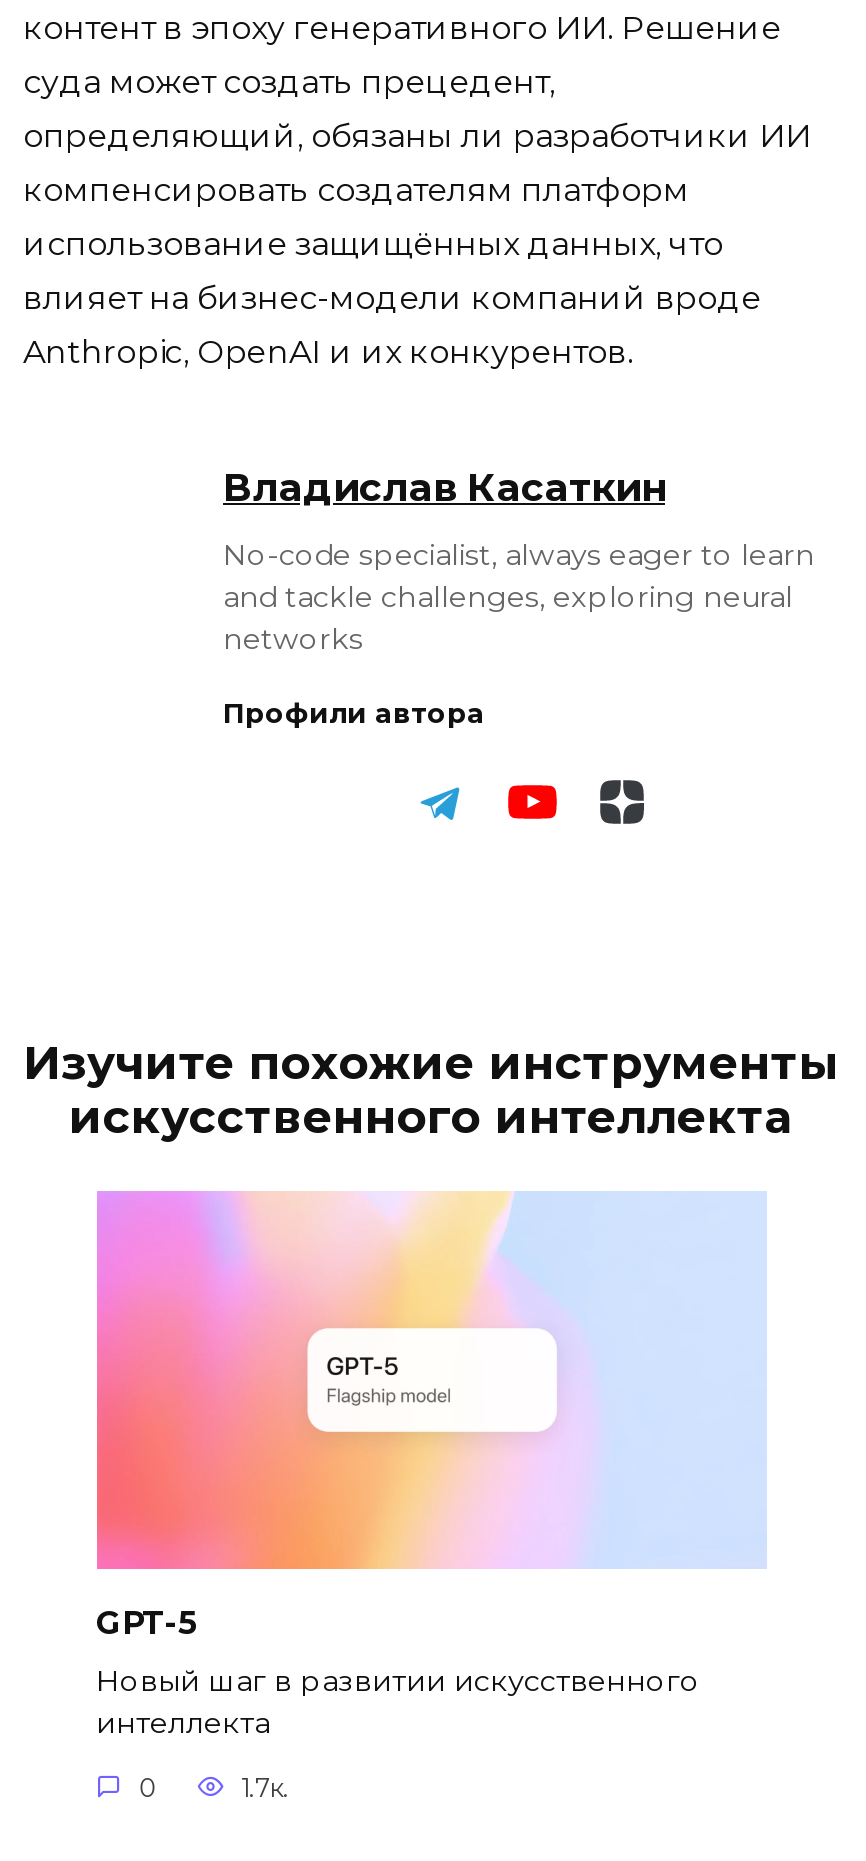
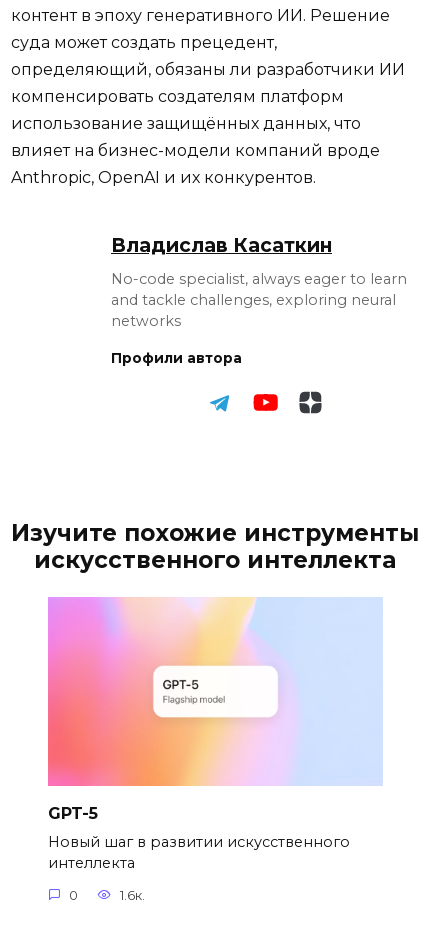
- 1.7к.
+ 1.6к.
